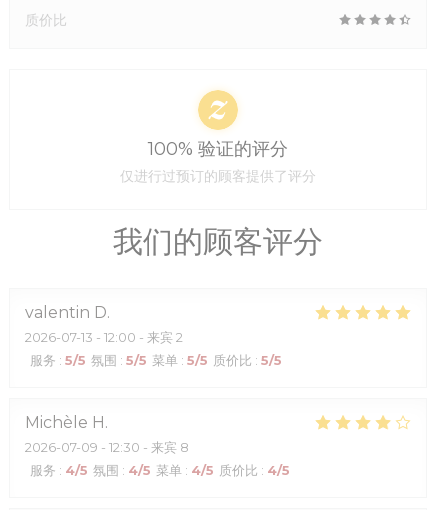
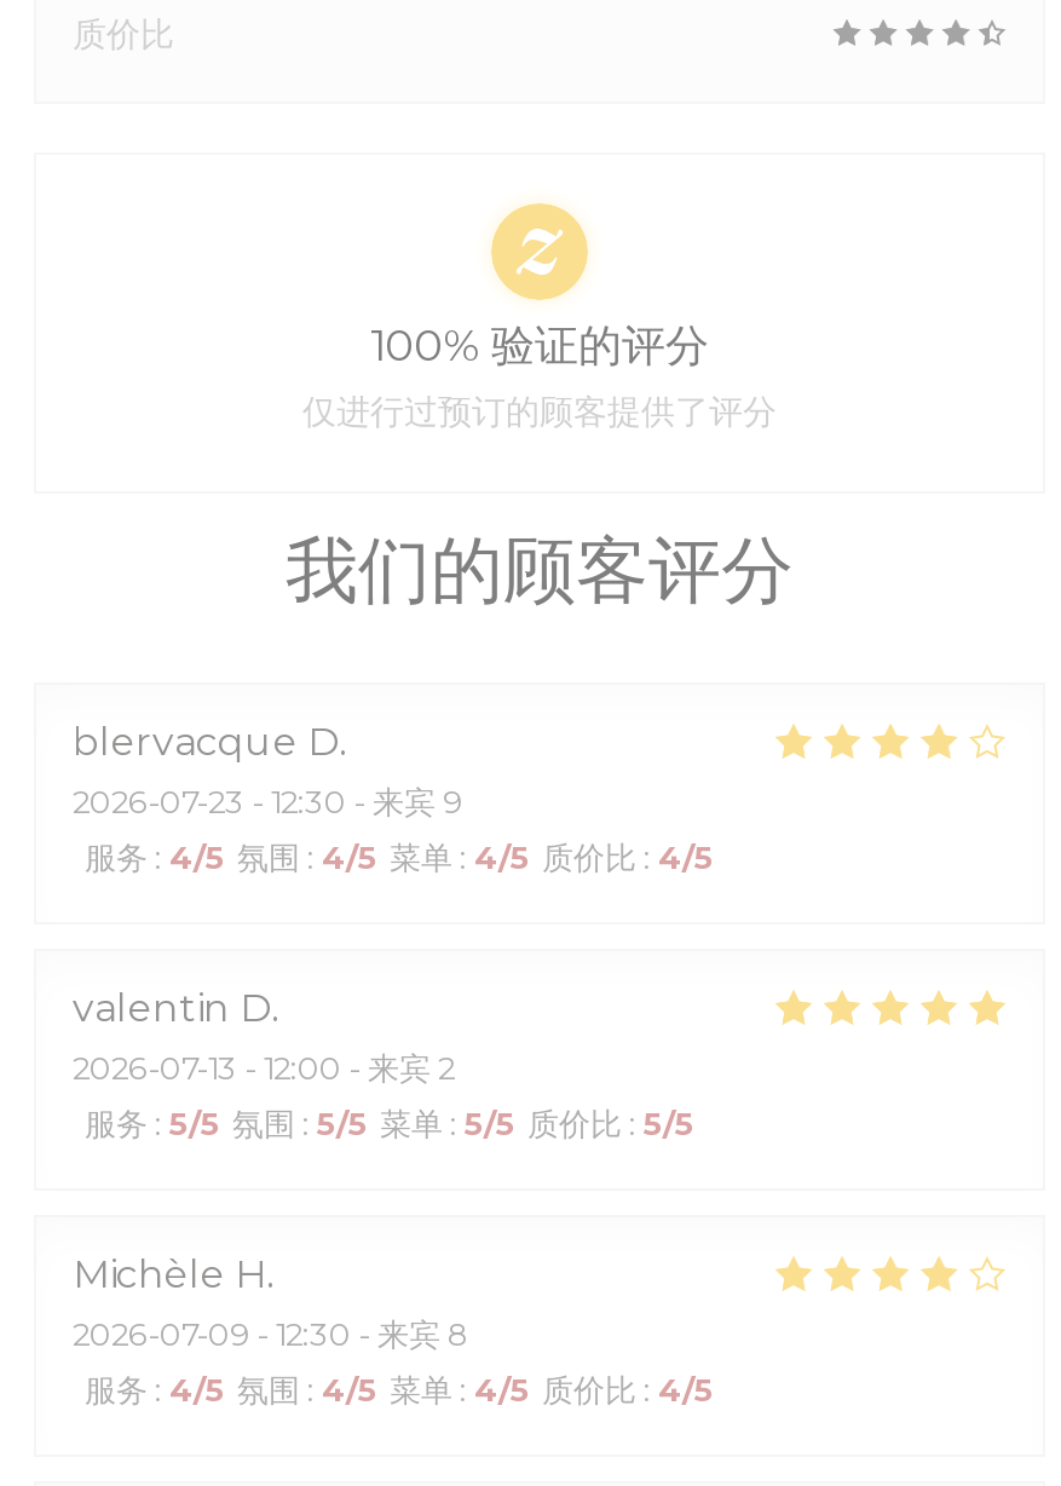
+ blervacque D
+ 2026-07-23 - 12:30 - 来宾 9
+ 服务: 4/5 氛围: 4/5 菜单: 4/5 质价比: 4/5
